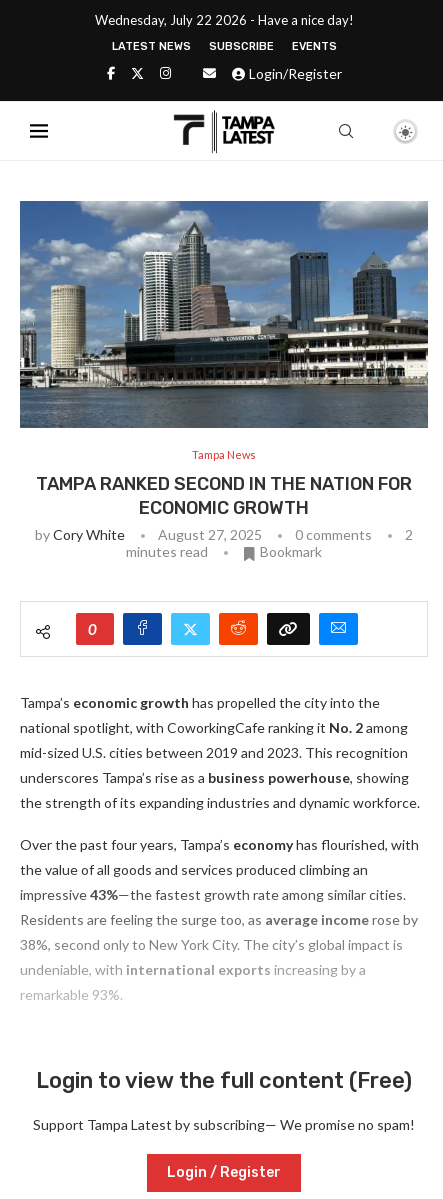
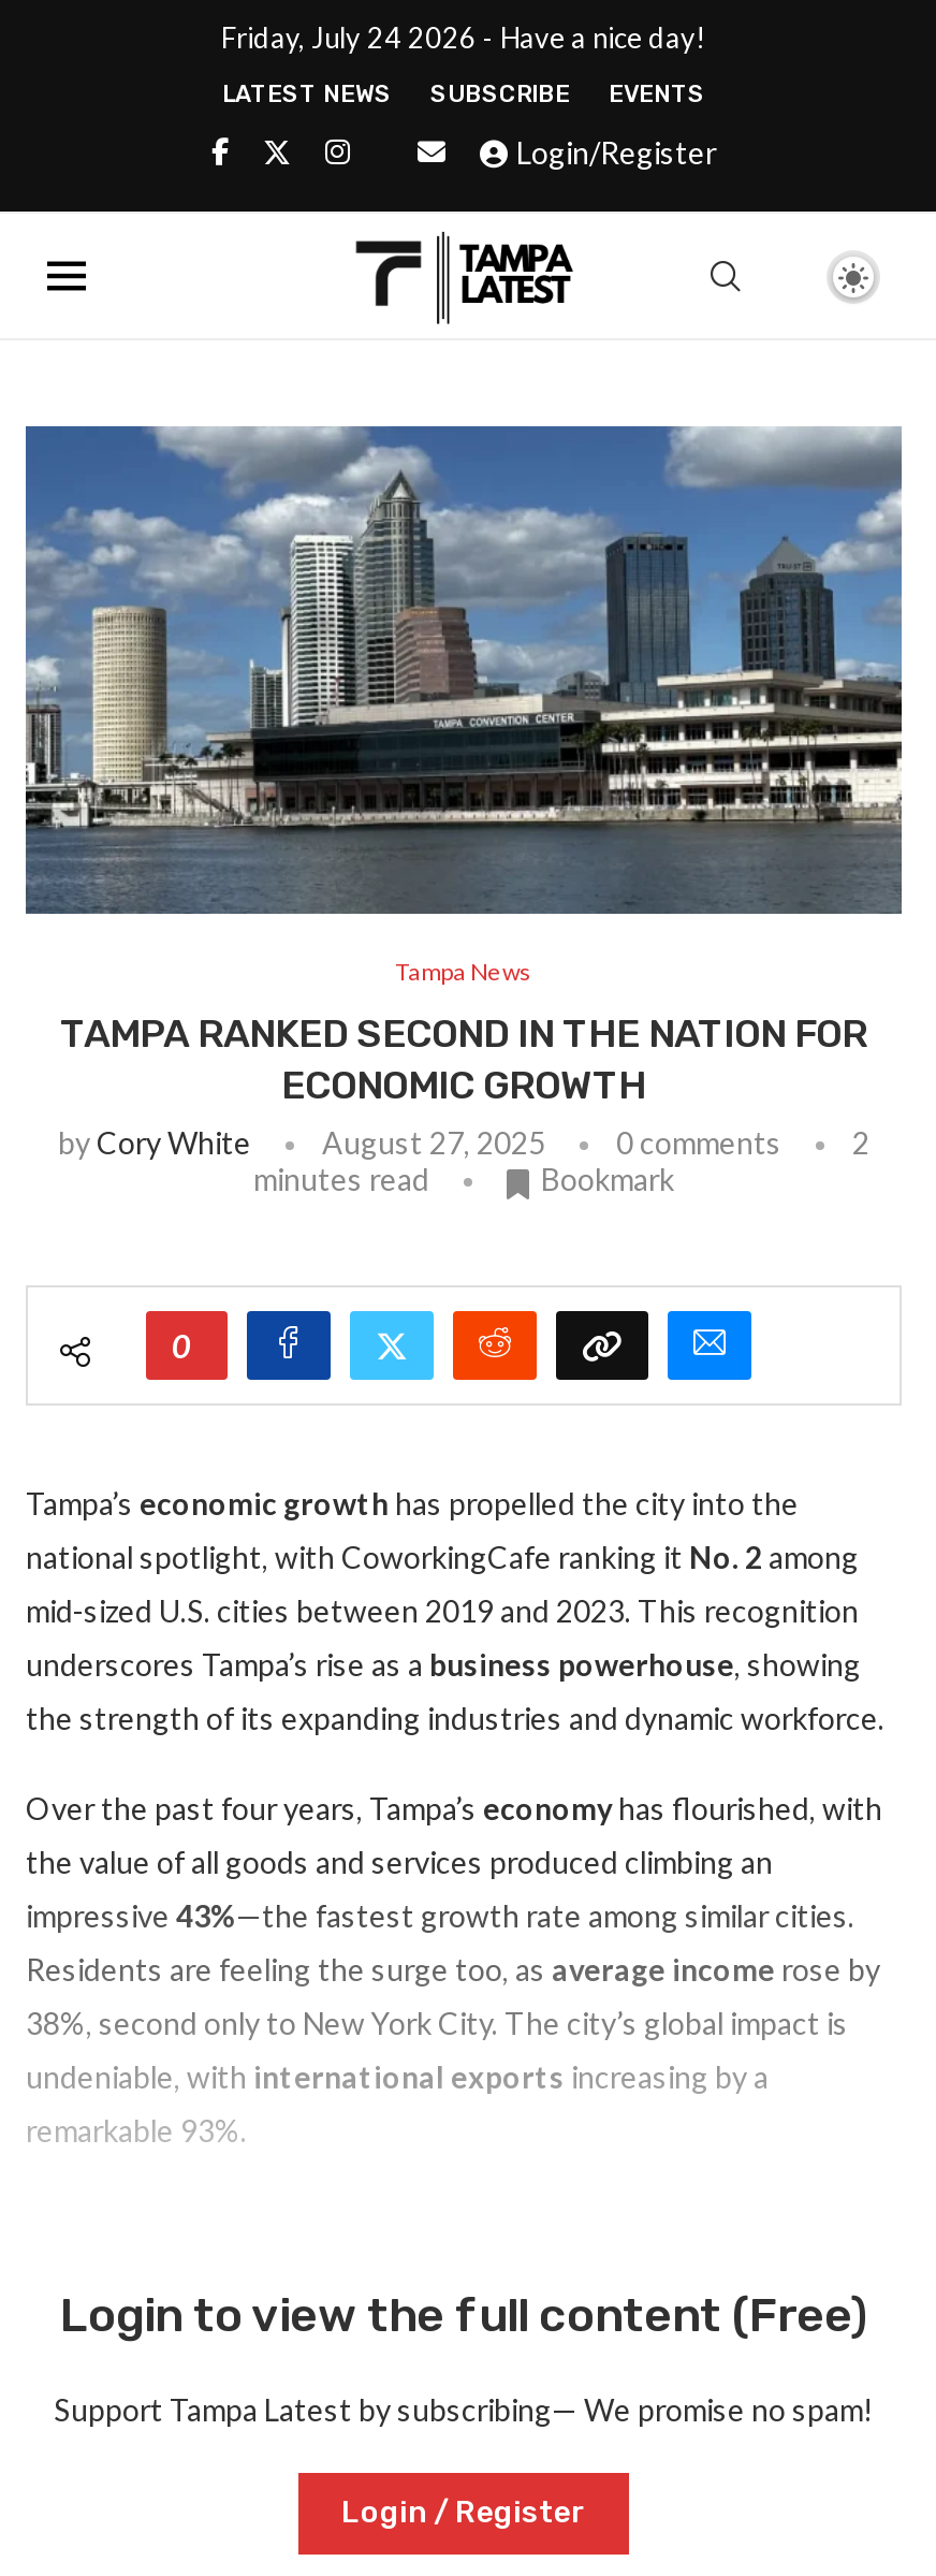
- Wednesday, July 22 2026 - Have a nice day!
+ Friday, July 24 2026 - Have a nice day!
